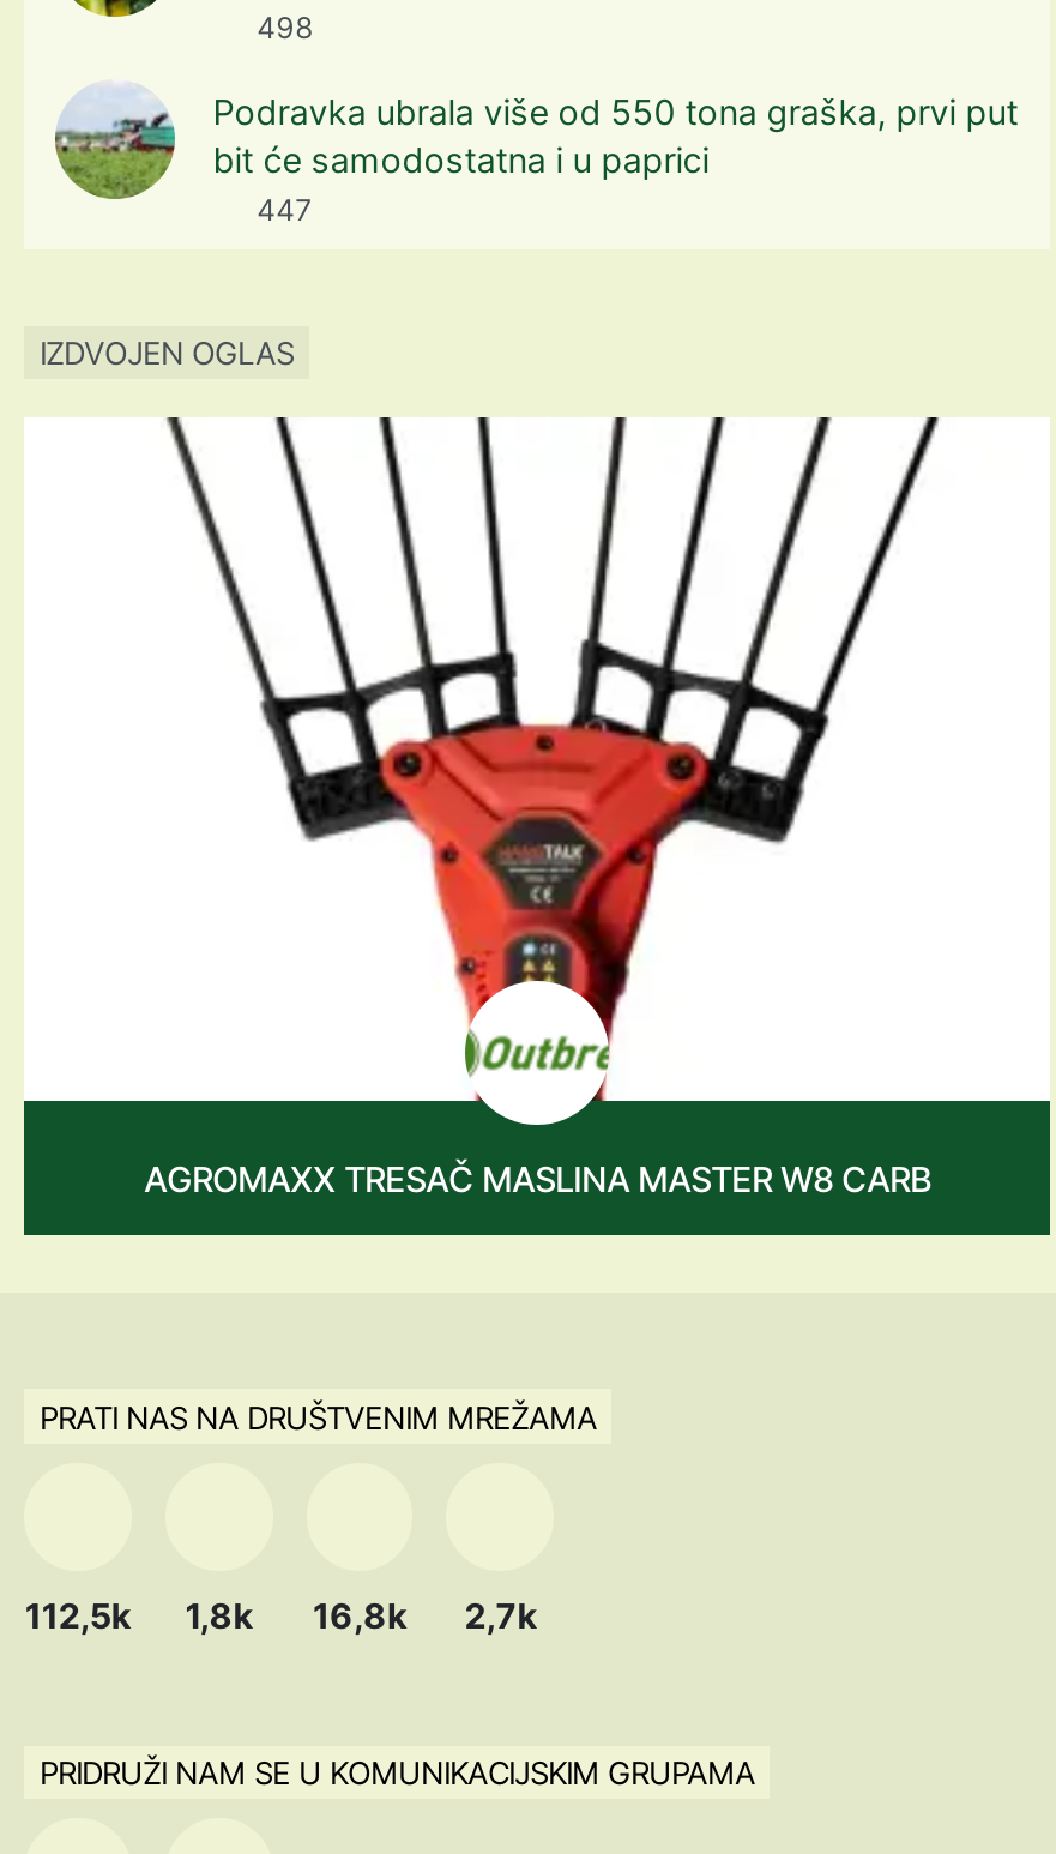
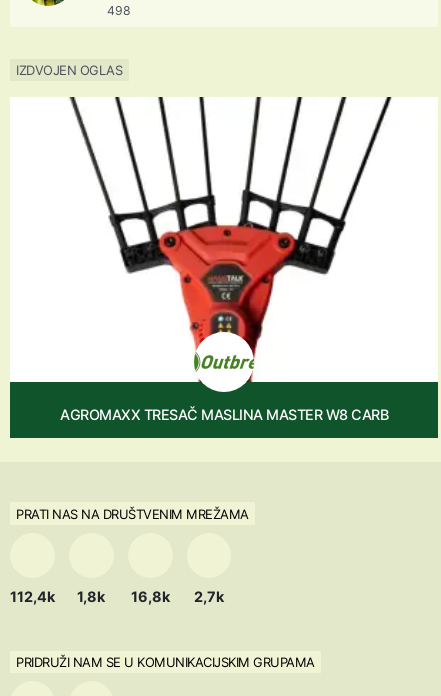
- [image]
- Podravka ubrala više od 550 tona graška, prvi put
- bit će samodostatna i u paprici
- 447

- 112,5k 1,8k 16,8k 2,7k
+ 112,4k 1,8k 16,8k 2,7k
